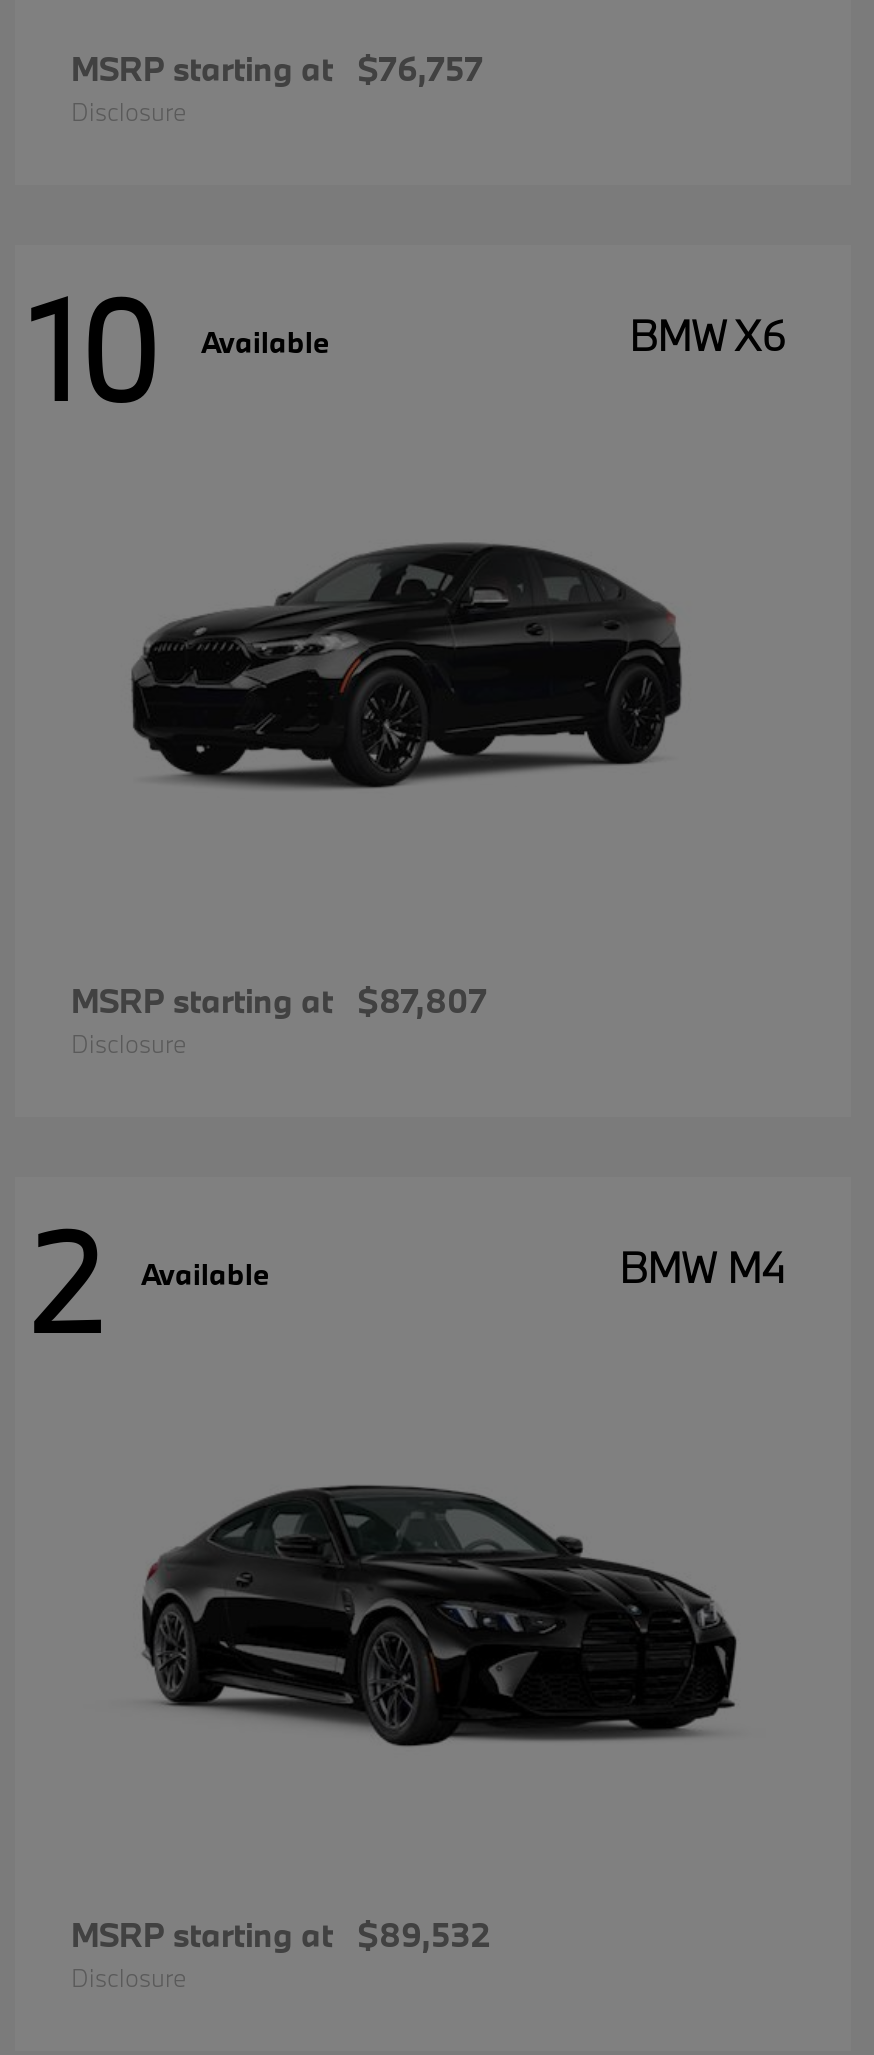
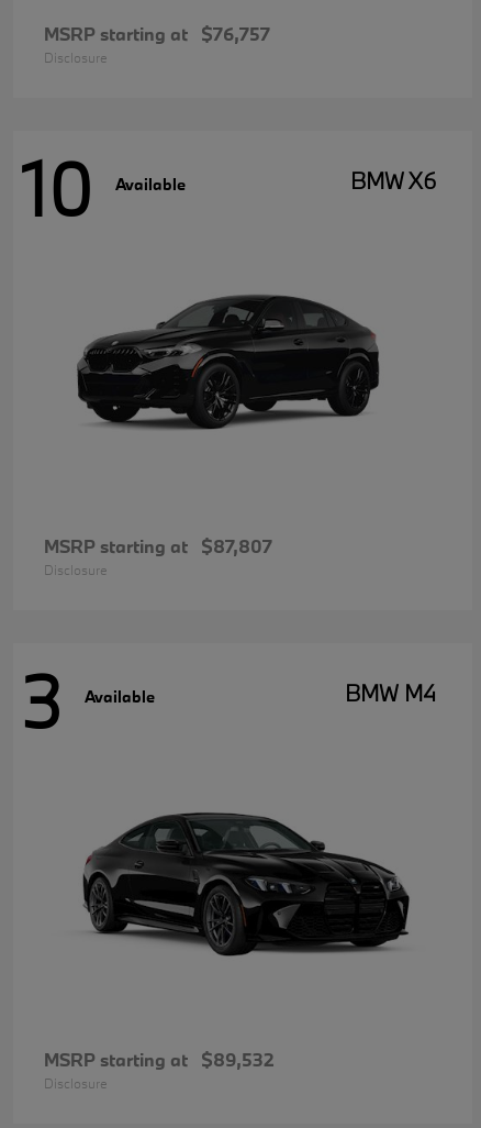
- 2 Available
+ 3 Available
